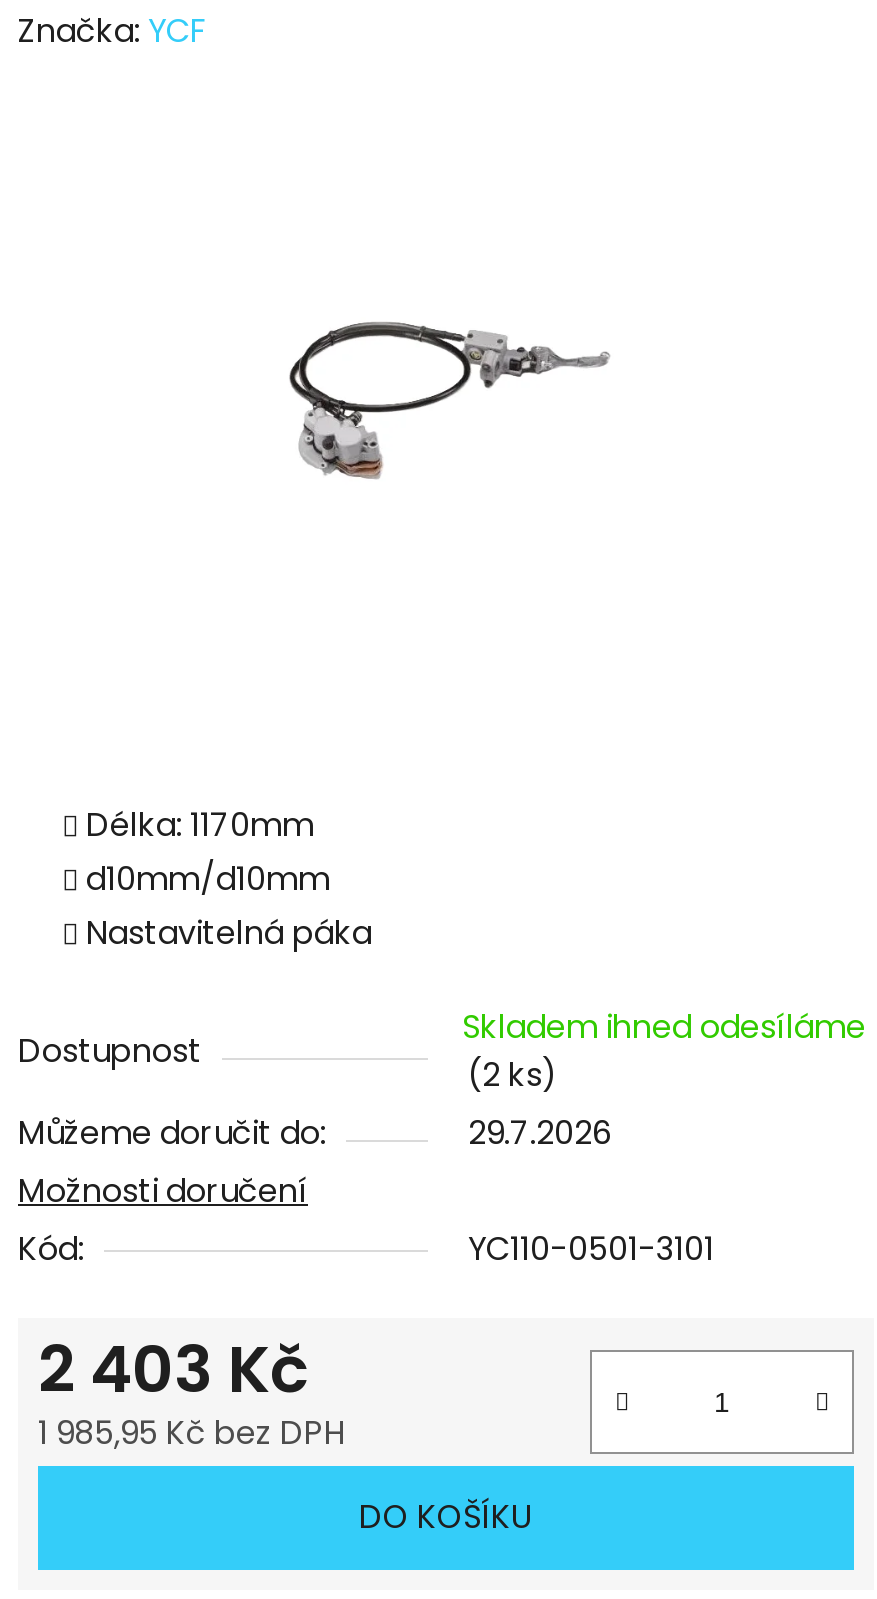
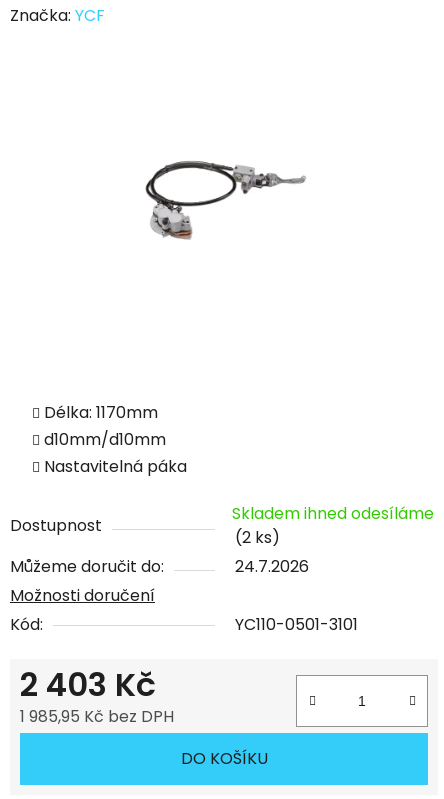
- 29.7.2026
+ 24.7.2026
